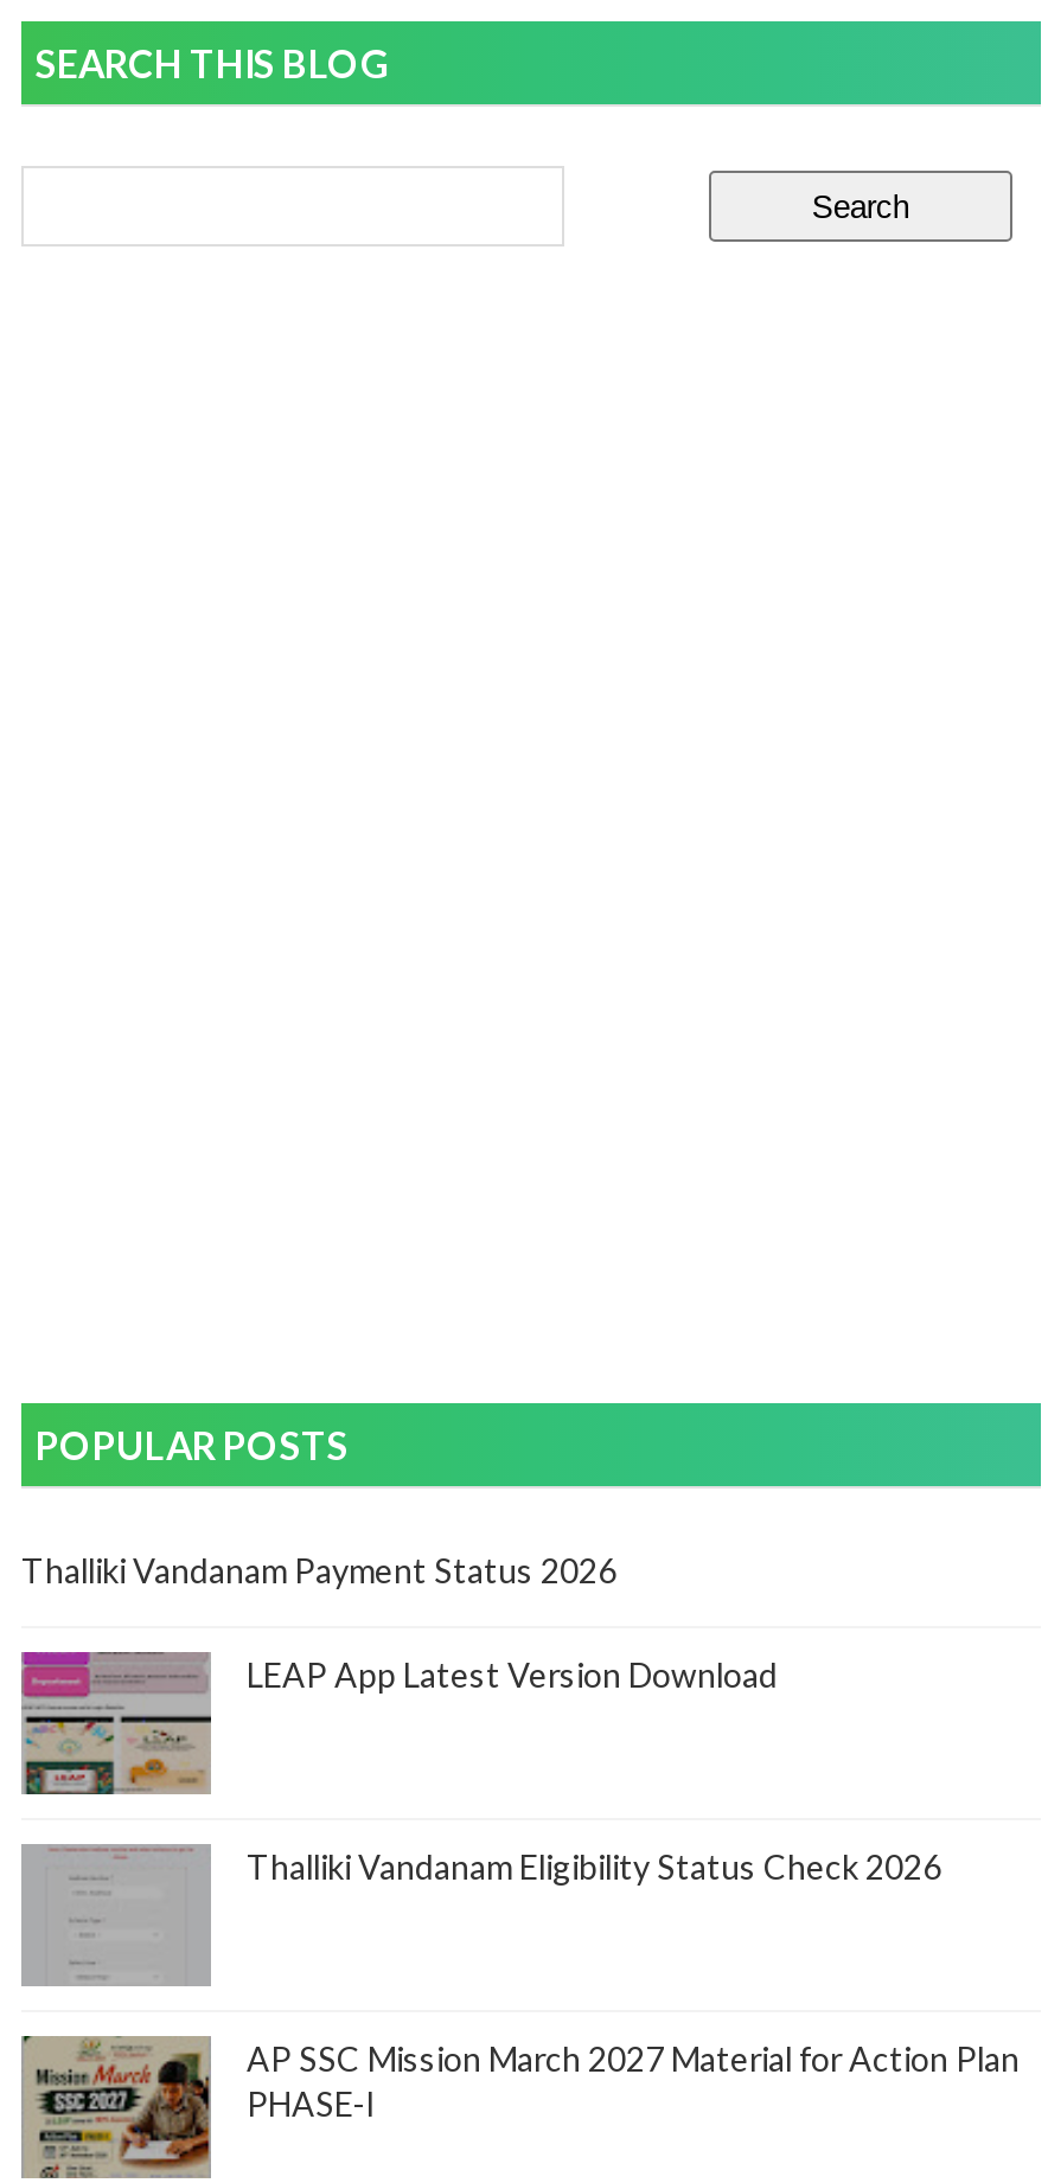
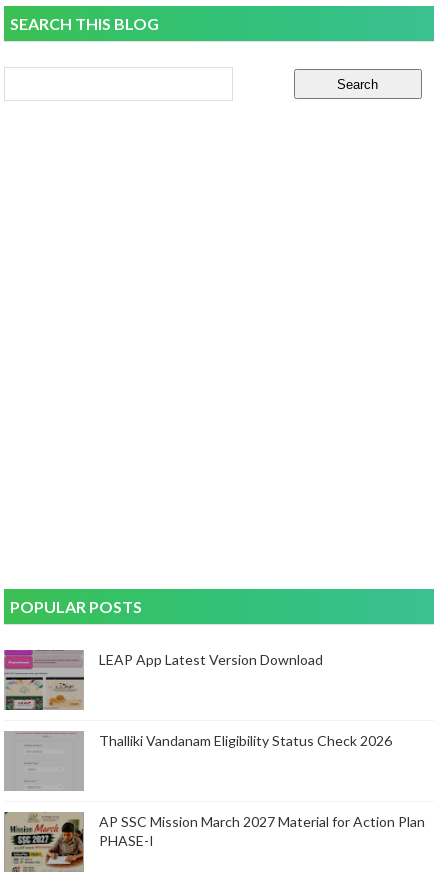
- Thalliki Vandanam Payment Status 2026
